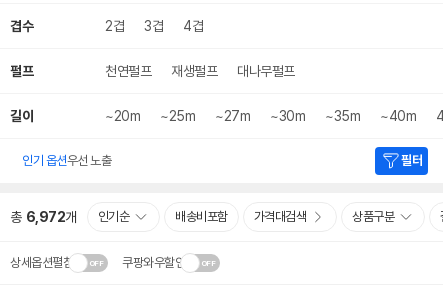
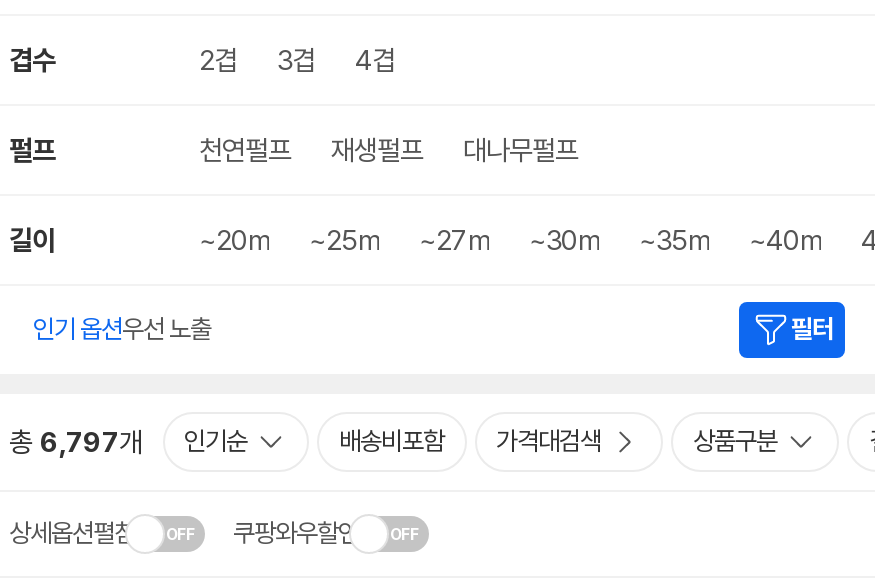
- 총 6,972개 인기순
+ 총 6,797개 인기순
